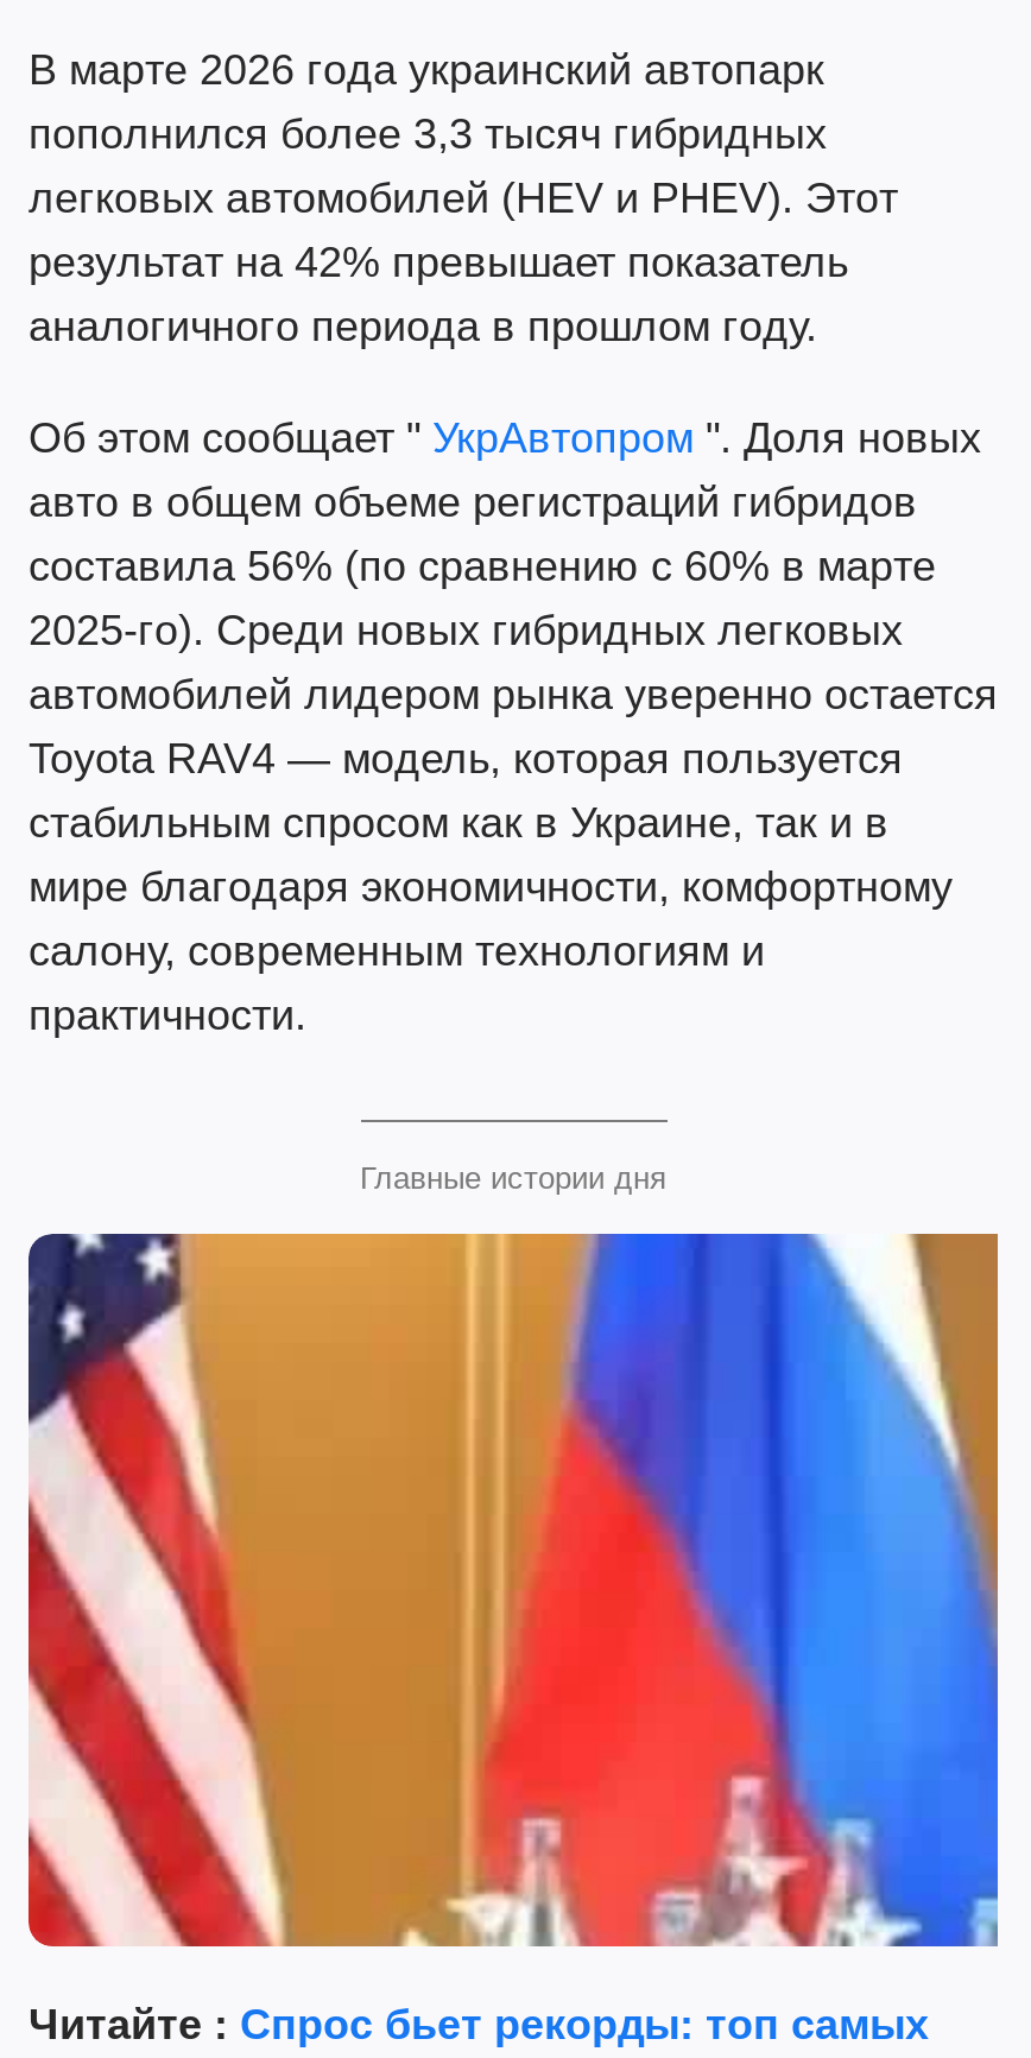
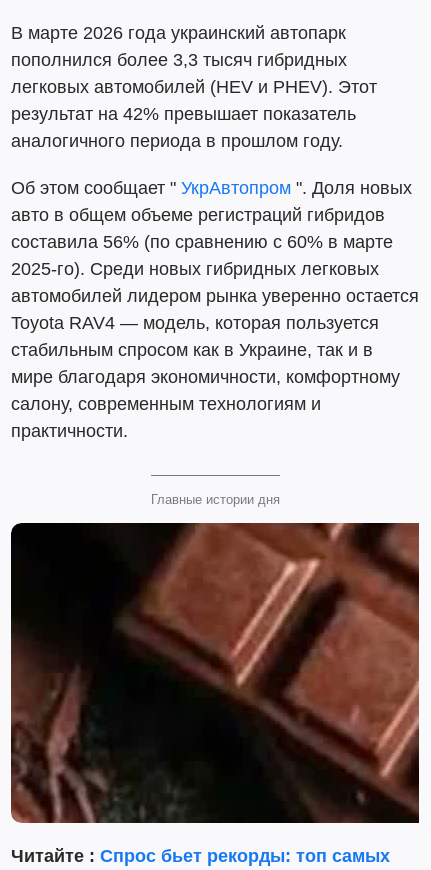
- [image]
+ [image]
